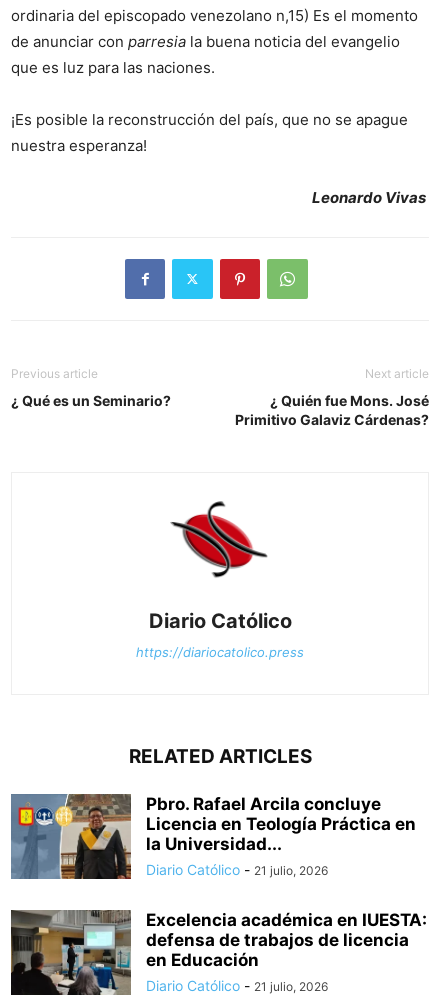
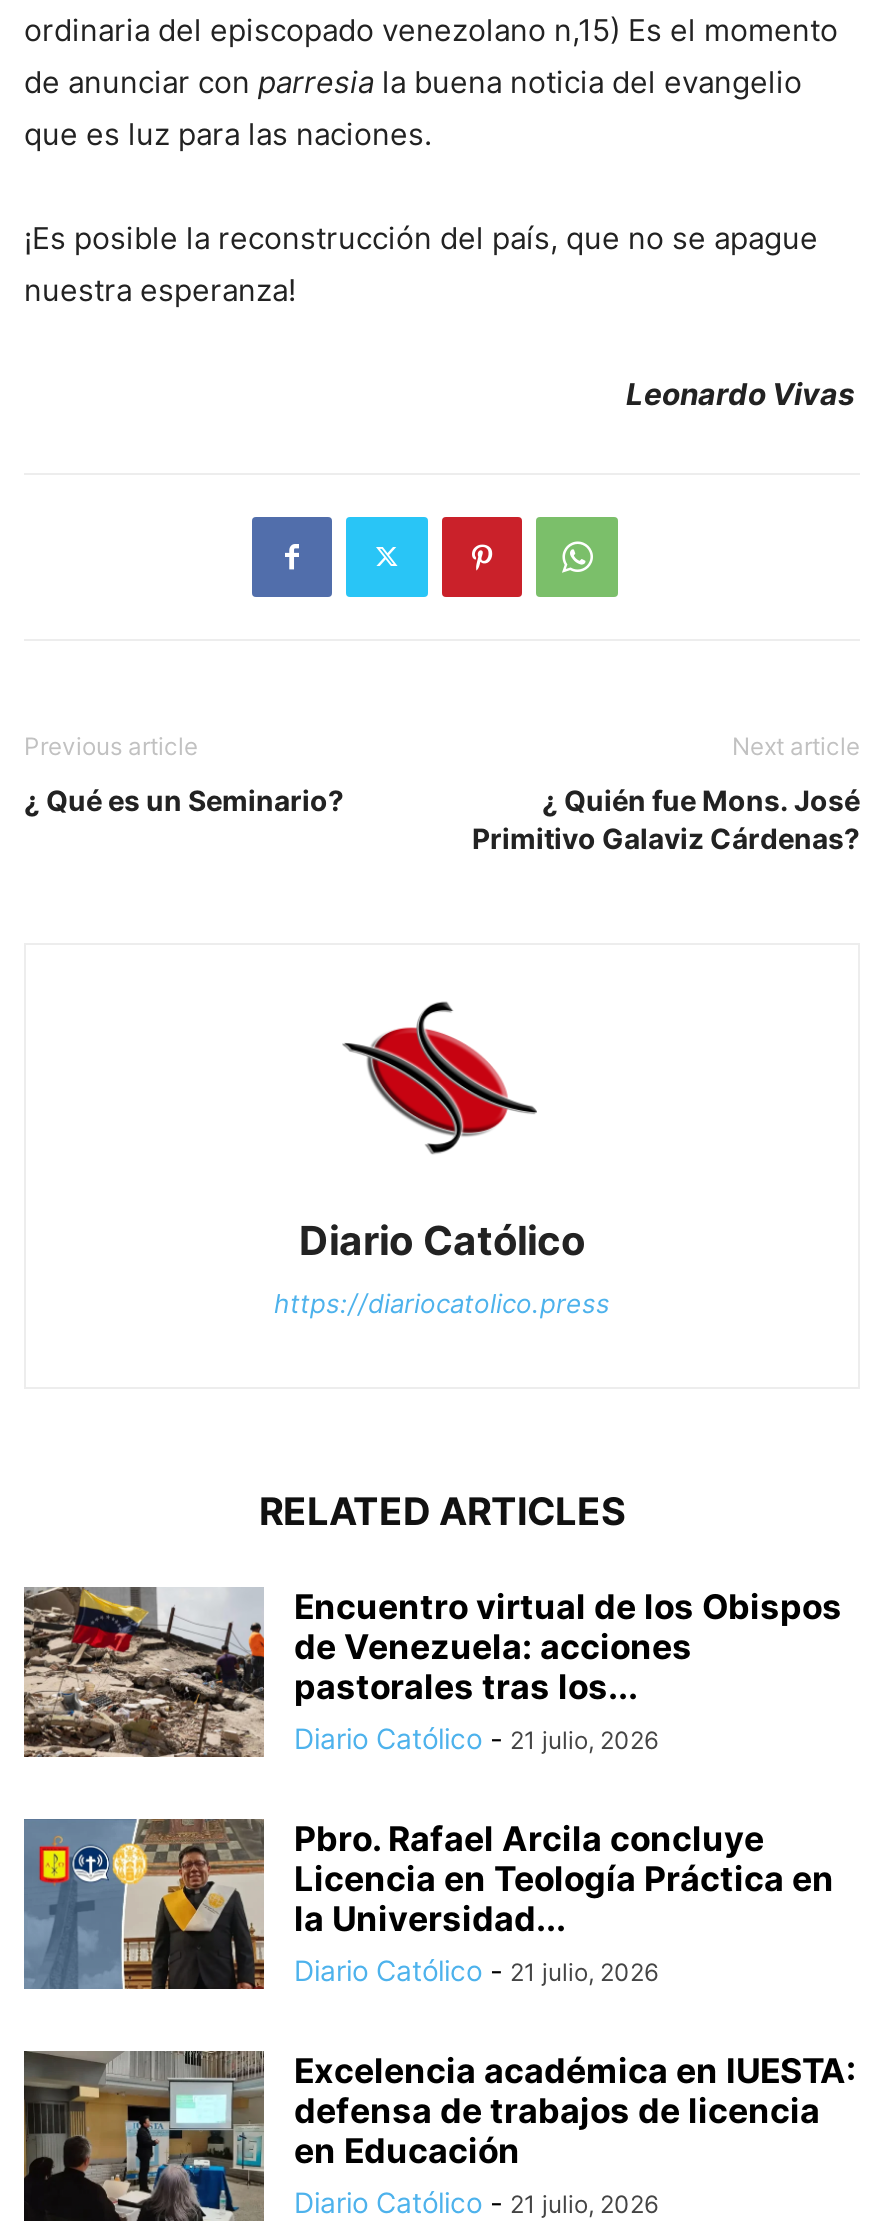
+ [image]
+ Encuentro virtual de los Obispos
+ de Venezuela: acciones
+ pastorales tras los...
+ Diario Católico - 21 julio, 2026
